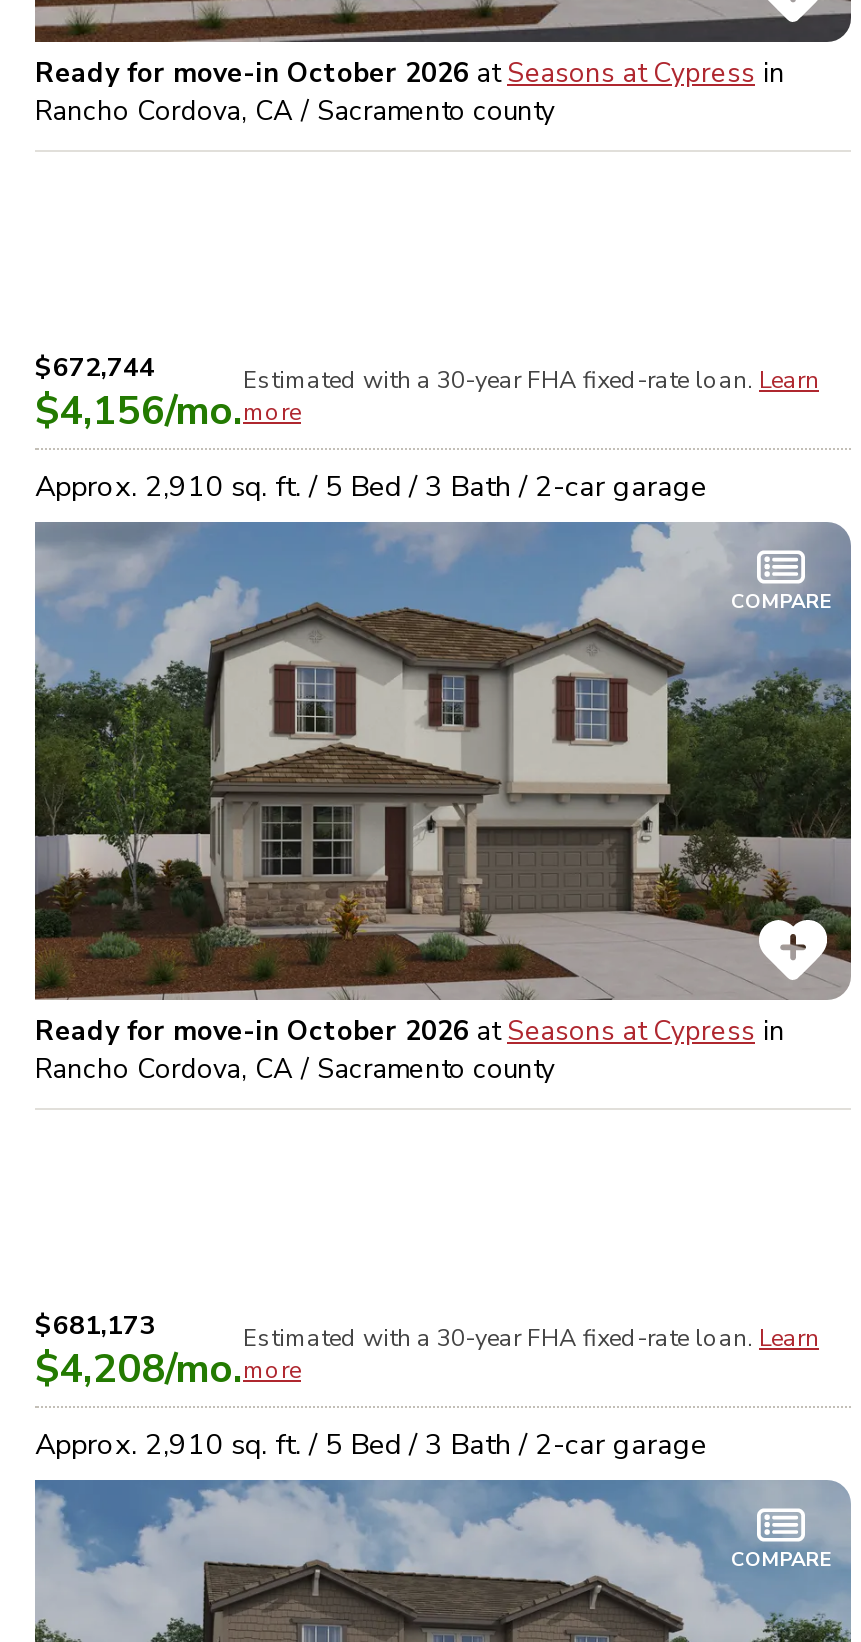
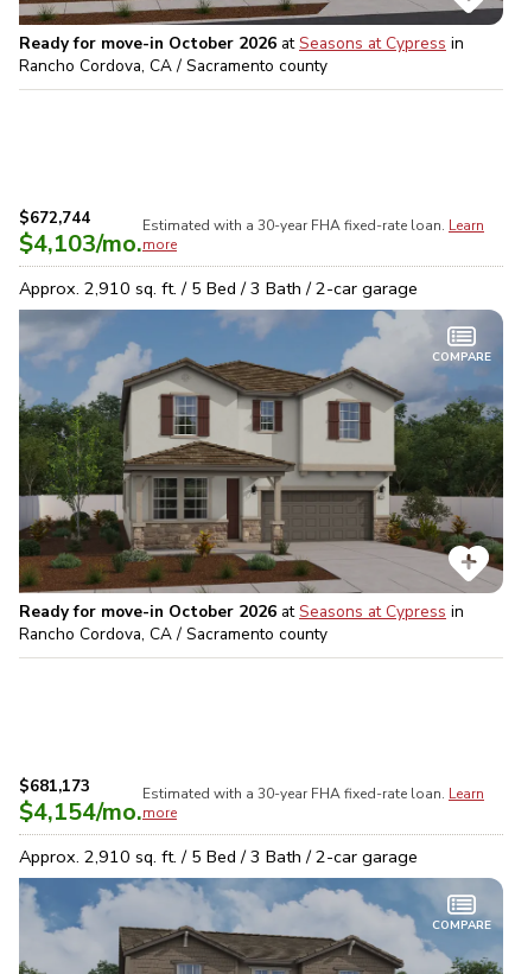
- $4,156/mo. more
+ $4,103/mo. more

- $4,208/mo. more
+ $4,154/mo. more
